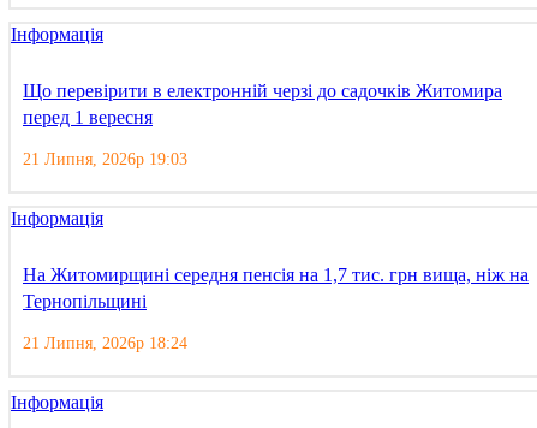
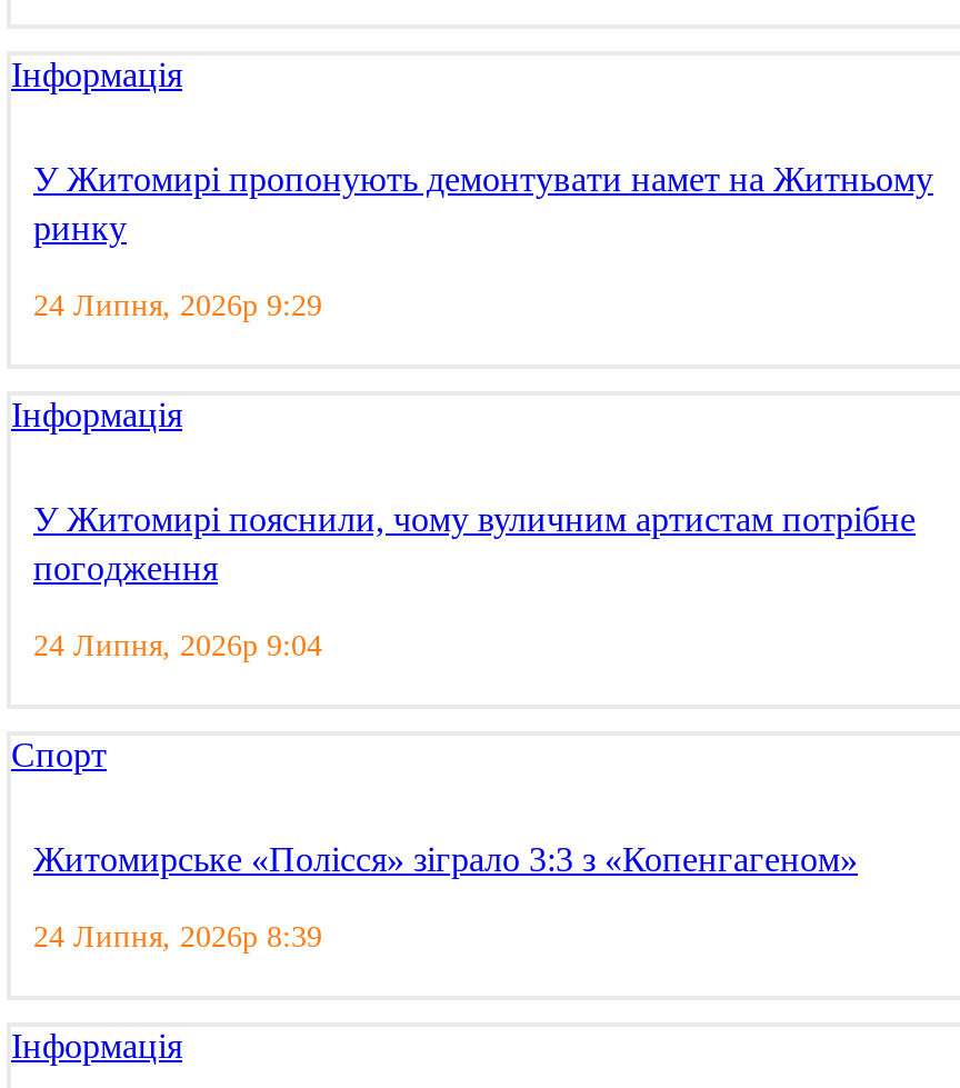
- Що перевірити в електронній черзі до садочків Житомира
- перед 1 вересня
+ У Житомирі пропонують демонтувати намет на Житньому
+ ринку

- 21 Липня, 2026р 19:03
+ 24 Липня, 2026р 9:29

- На Житомирщині середня пенсія на 1,7 тис. грн вища, ніж на
- Тернопільщині
- 21 Липня, 2026р 18:24
+ У Житомирі пояснили, чому вуличним артистам потрібне
+ погодження
+ 24 Липня, 2026р 9:04
+ Спорт
+ Житомирське «Полісся» зіграло 3:3 з «Копенгагеном»
+ 24 Липня, 2026р 8:39
